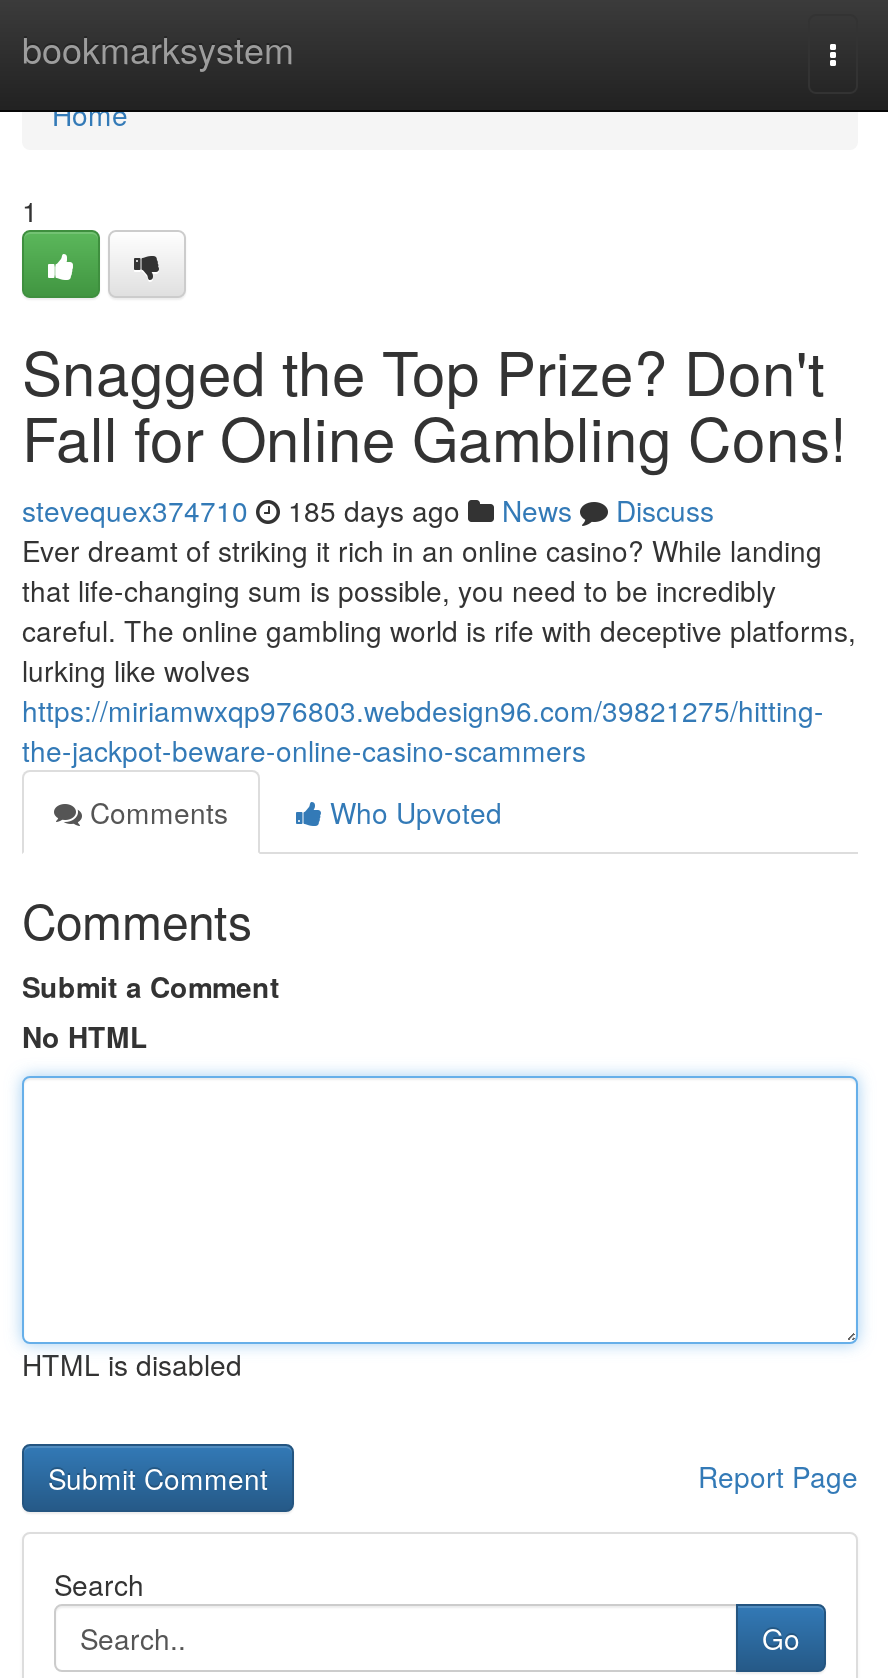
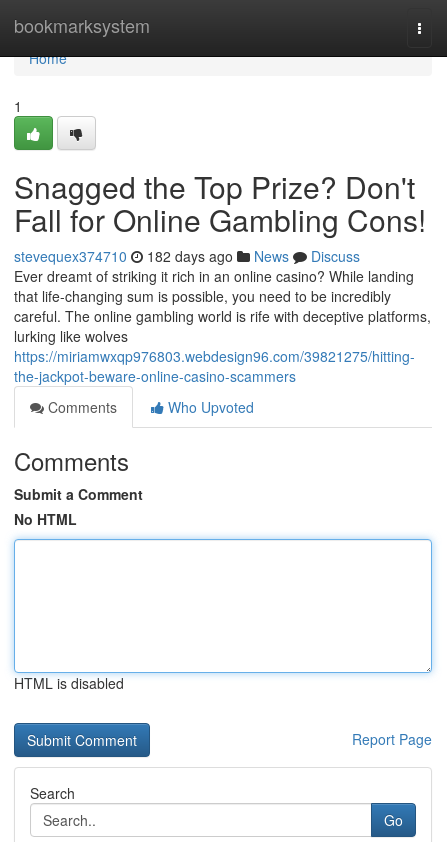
- stevequex374710 185 days ago News Discuss
+ stevequex374710 182 days ago News Discuss
